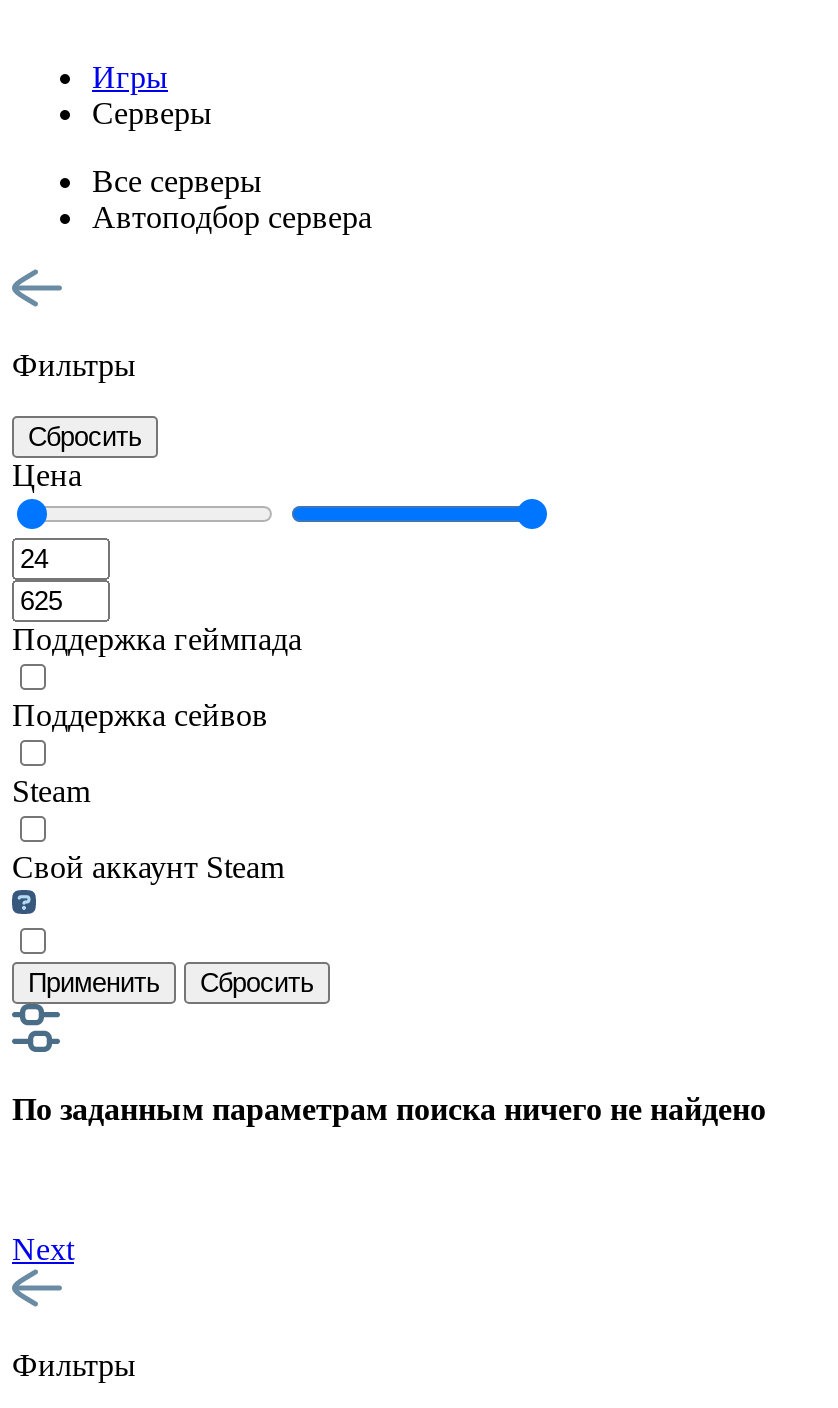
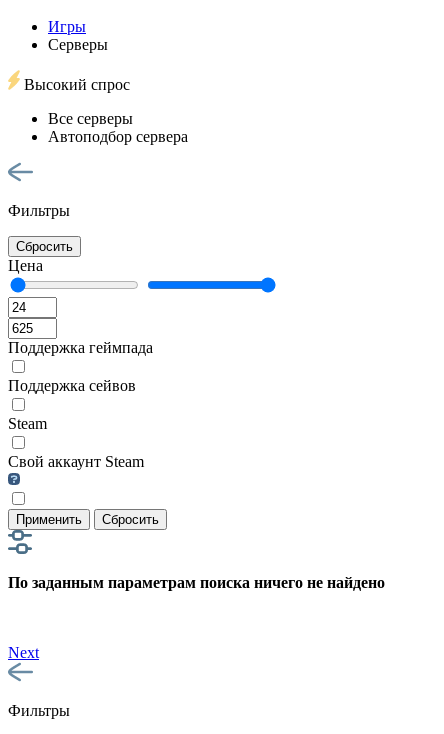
+ Высокий спрос
